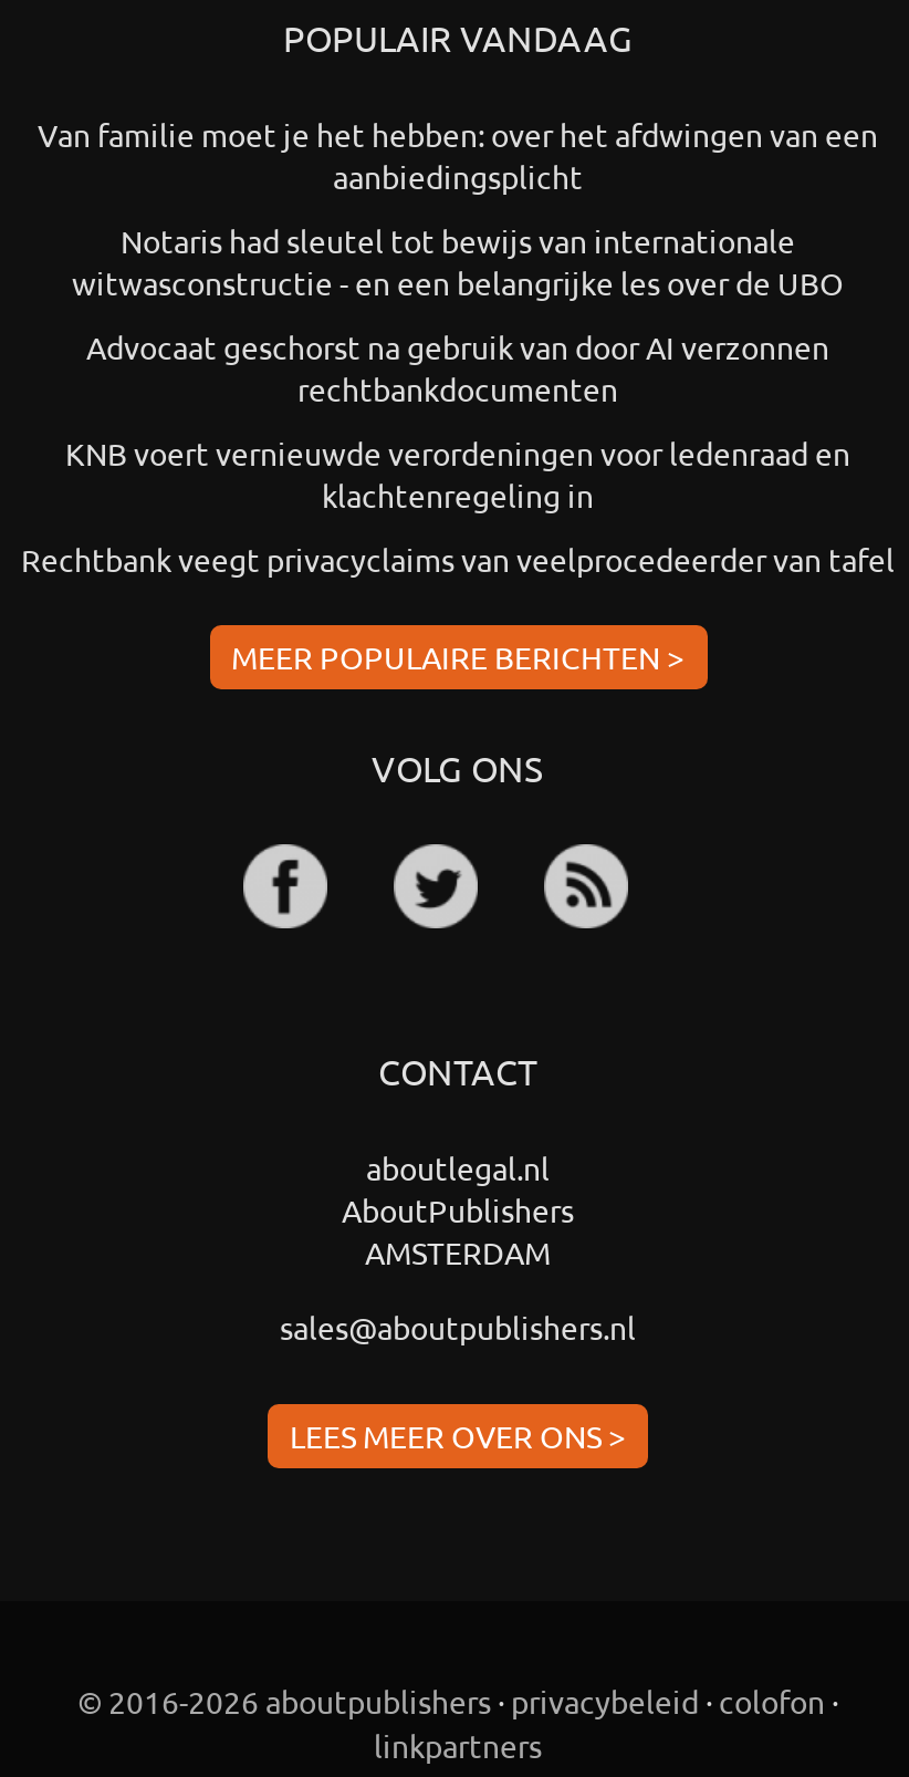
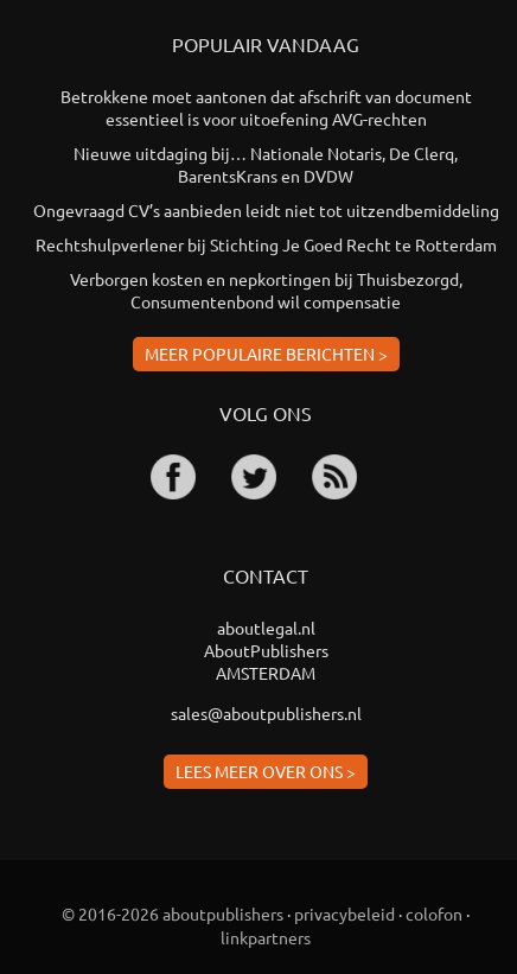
- Van familie moet je het hebben: over het afdwingen van een
- aanbiedingsplicht
+ Betrokkene moet aantonen dat afschrift van document
+ essentieel is voor uitoefening AVG-rechten

- Notaris had sleutel tot bewijs van internationale
- witwasconstructie - en een belangrijke les over de UBO
+ Nieuwe uitdaging bij… Nationale Notaris, De Clerq,
+ BarentsKrans en DVDW

- Advocaat geschorst na gebruik van door AI verzonnen
- rechtbankdocumenten
+ Ongevraagd CV’s aanbieden leidt niet tot uitzendbemiddeling

- KNB voert vernieuwde verordeningen voor ledenraad en
- klachtenregeling in
+ Rechtshulpverlener bij Stichting Je Goed Recht te Rotterdam

- Rechtbank veegt privacyclaims van veelprocedeerder van tafel
+ Verborgen kosten en nepkortingen bij Thuisbezorgd,
+ Consumentenbond wil compensatie
